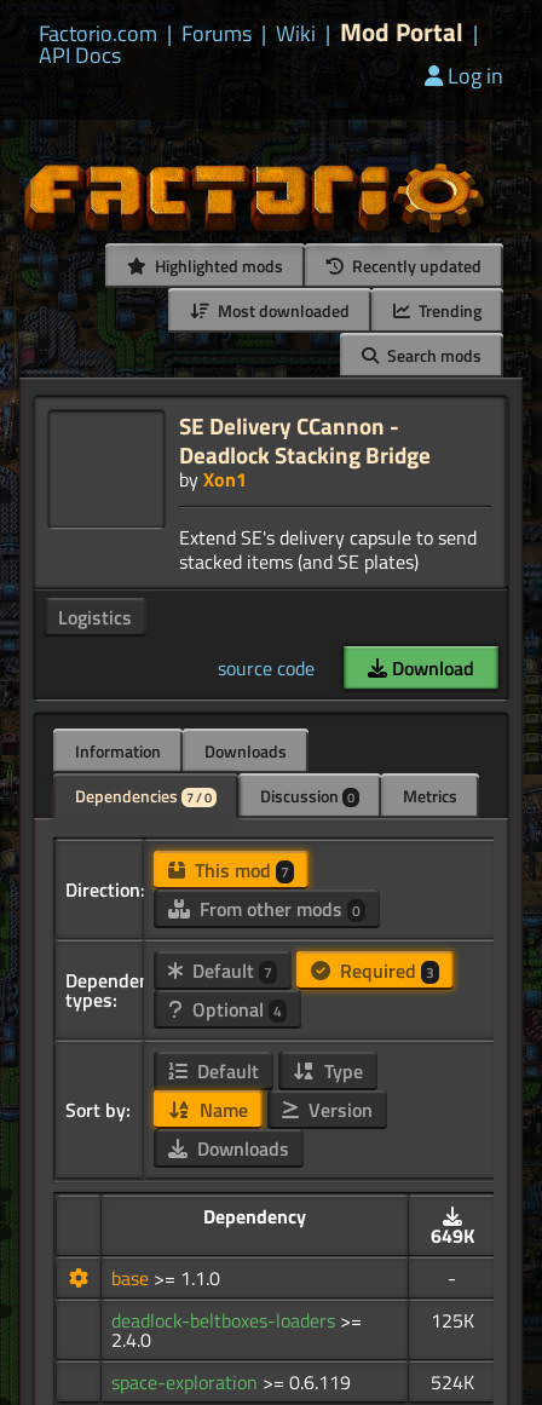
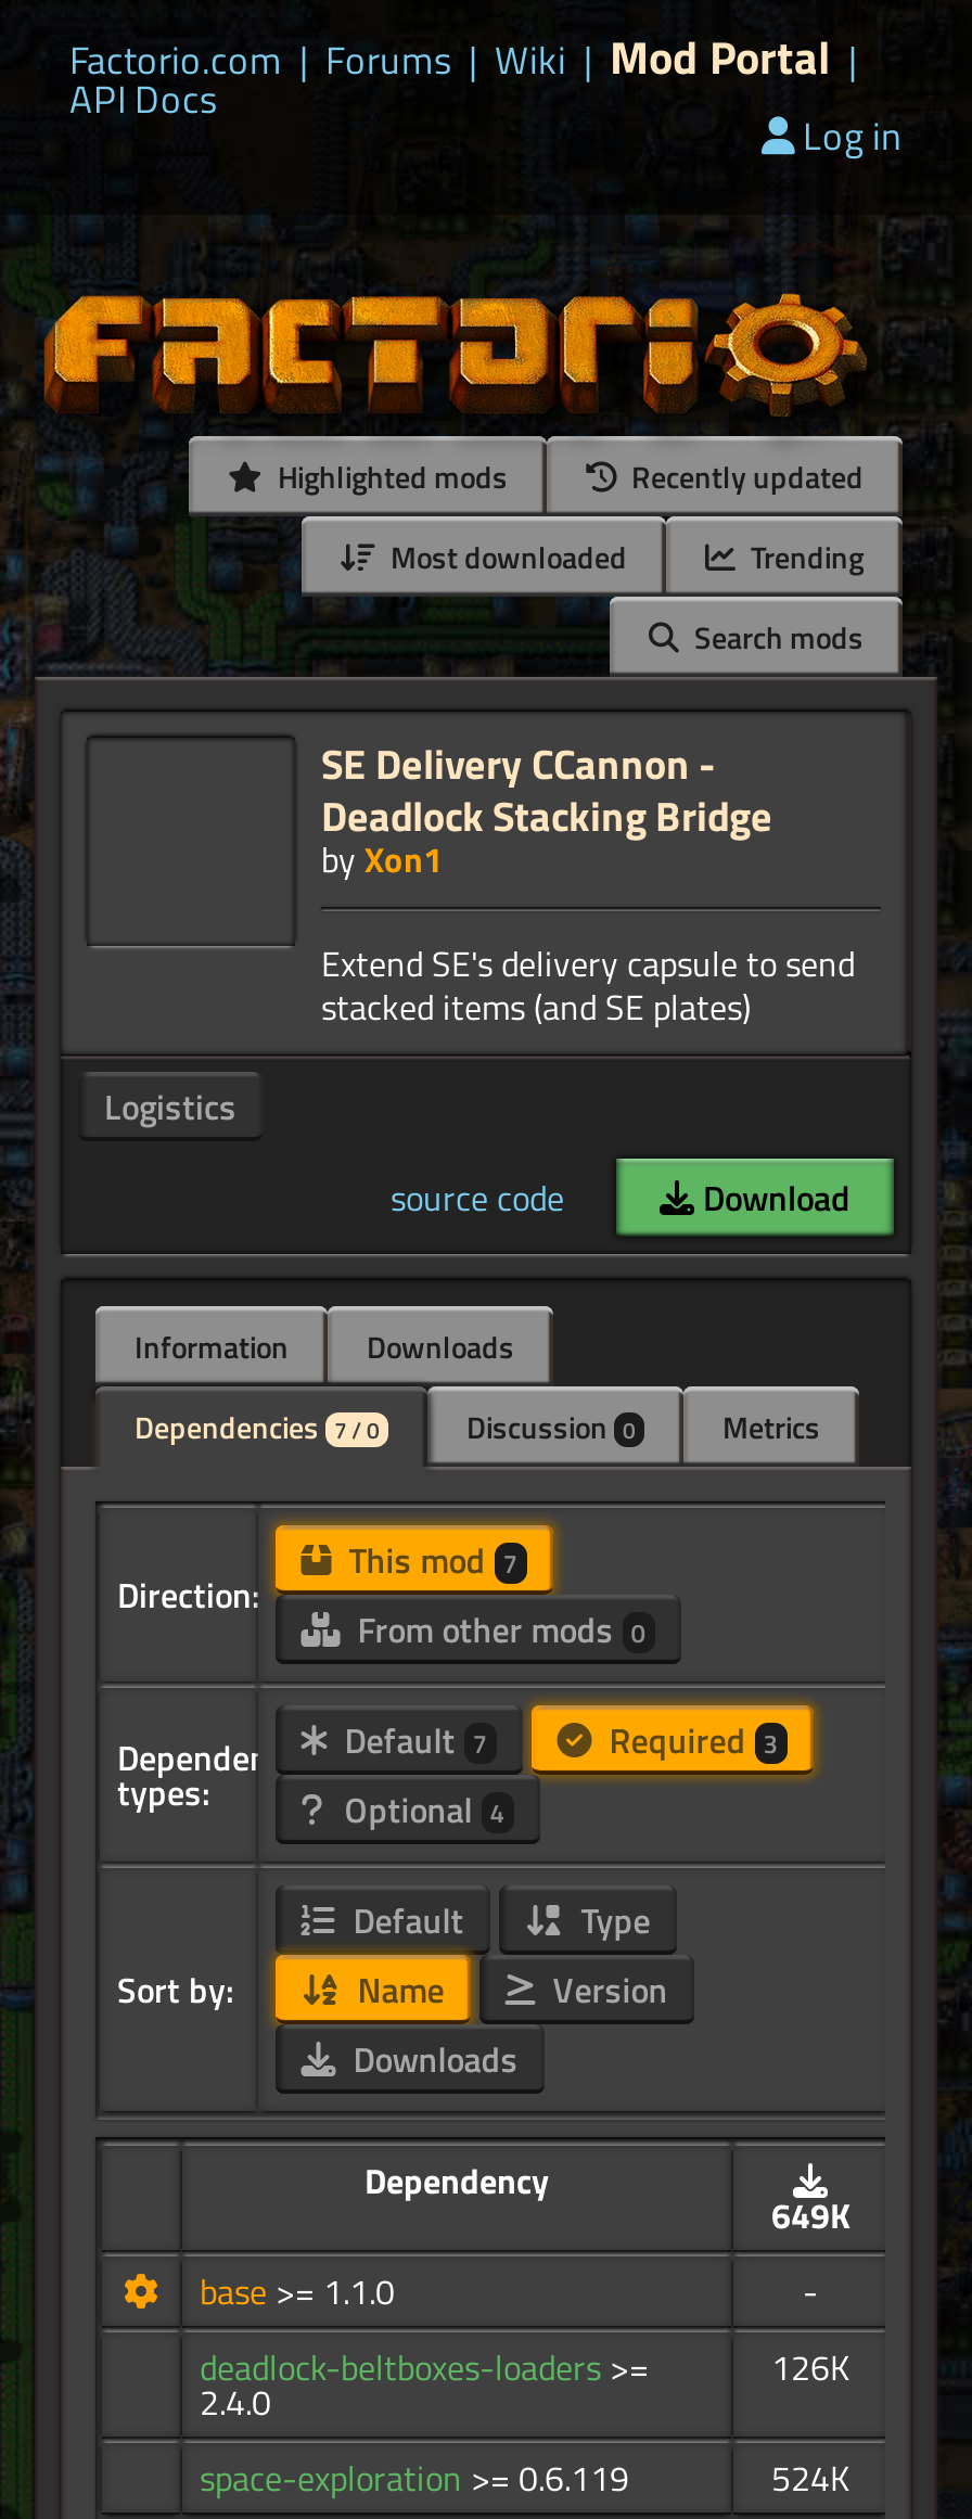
- 125K
+ 126K
